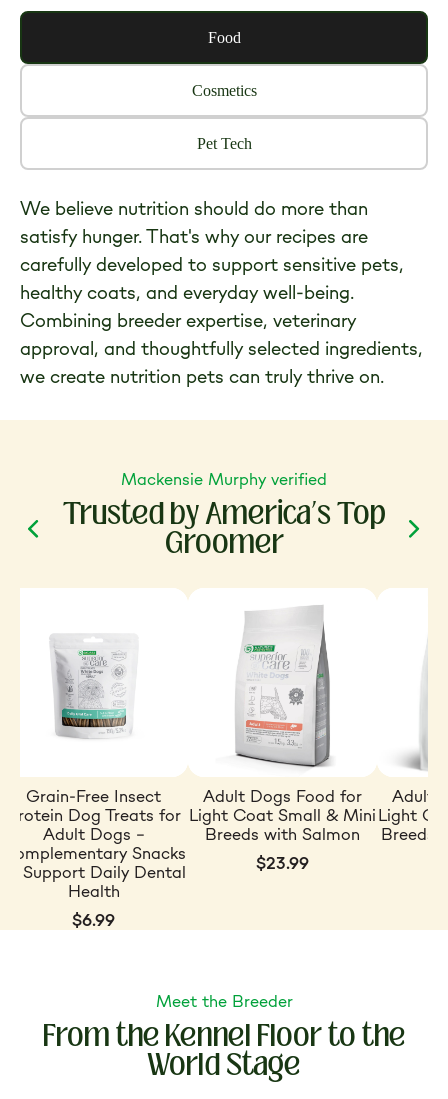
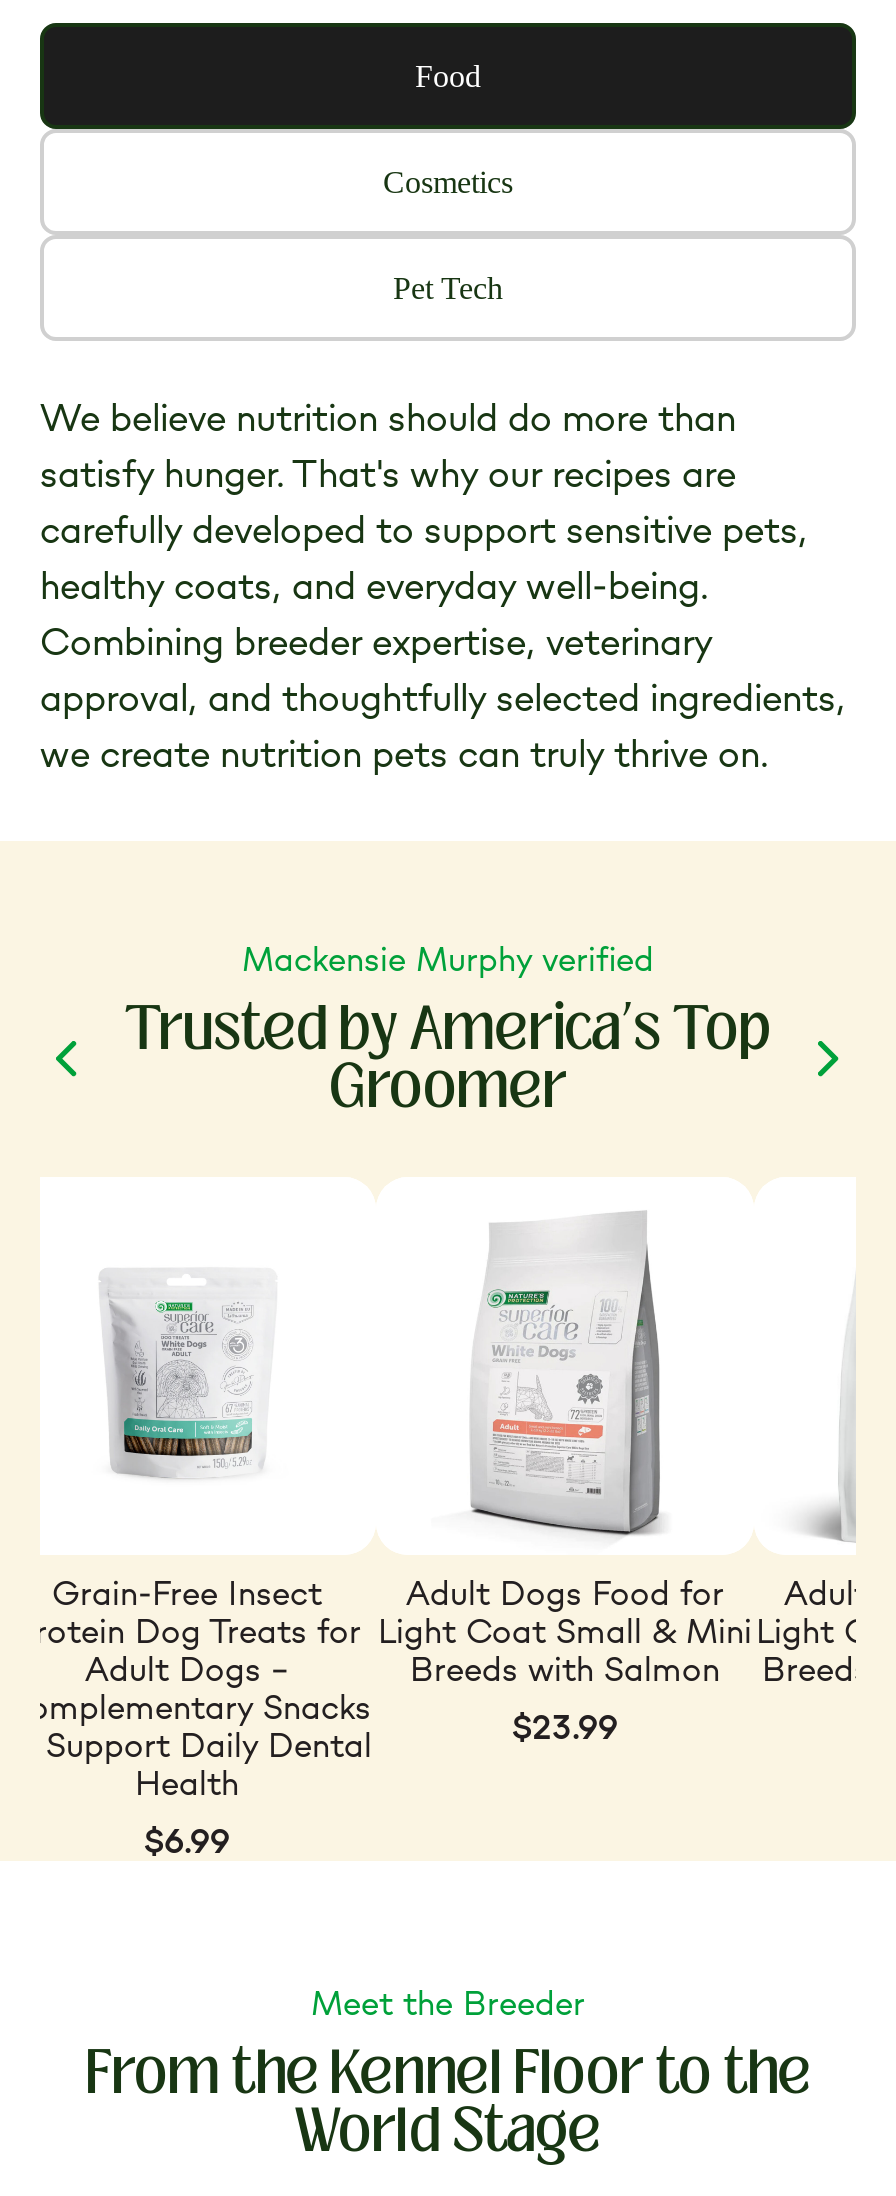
- [image]
+ [image]
